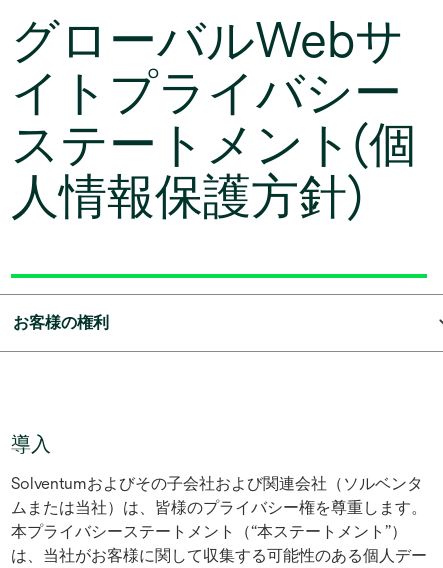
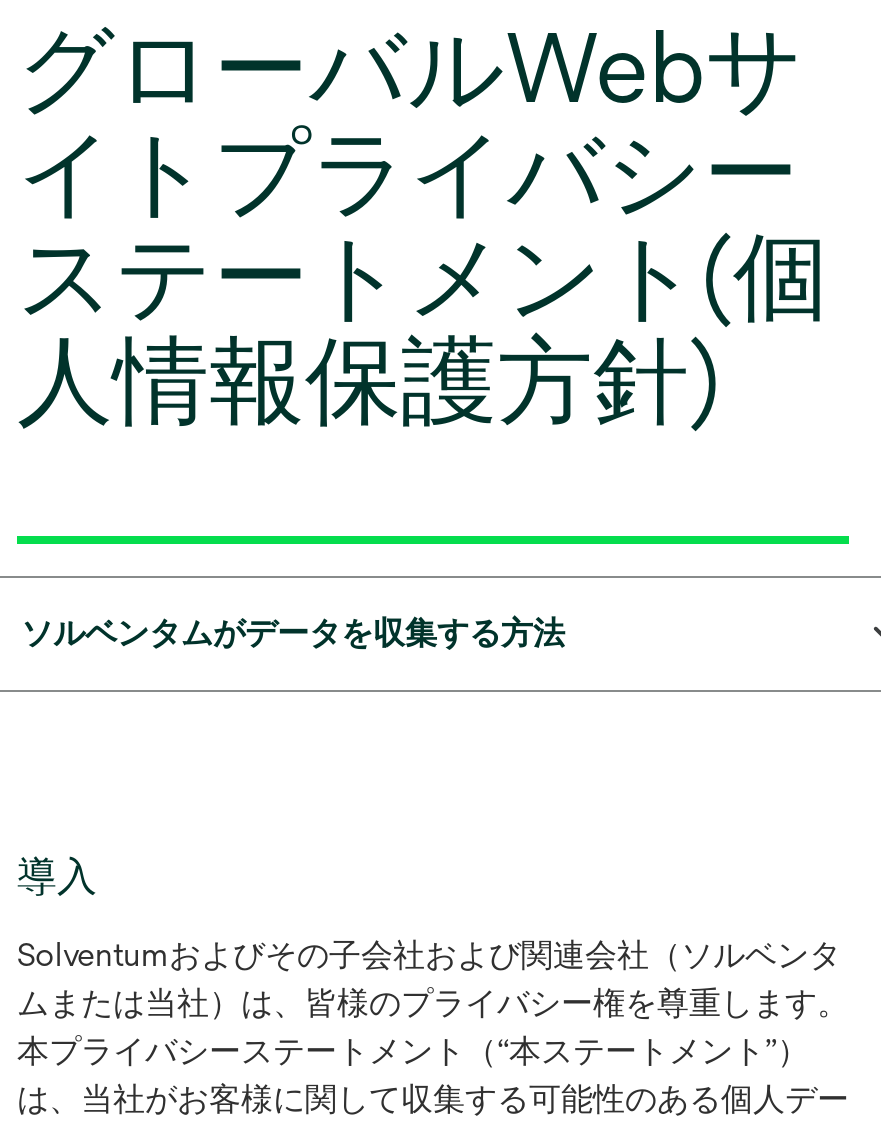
- お客様の権利
+ ソルベンタムがデータを収集する方法
